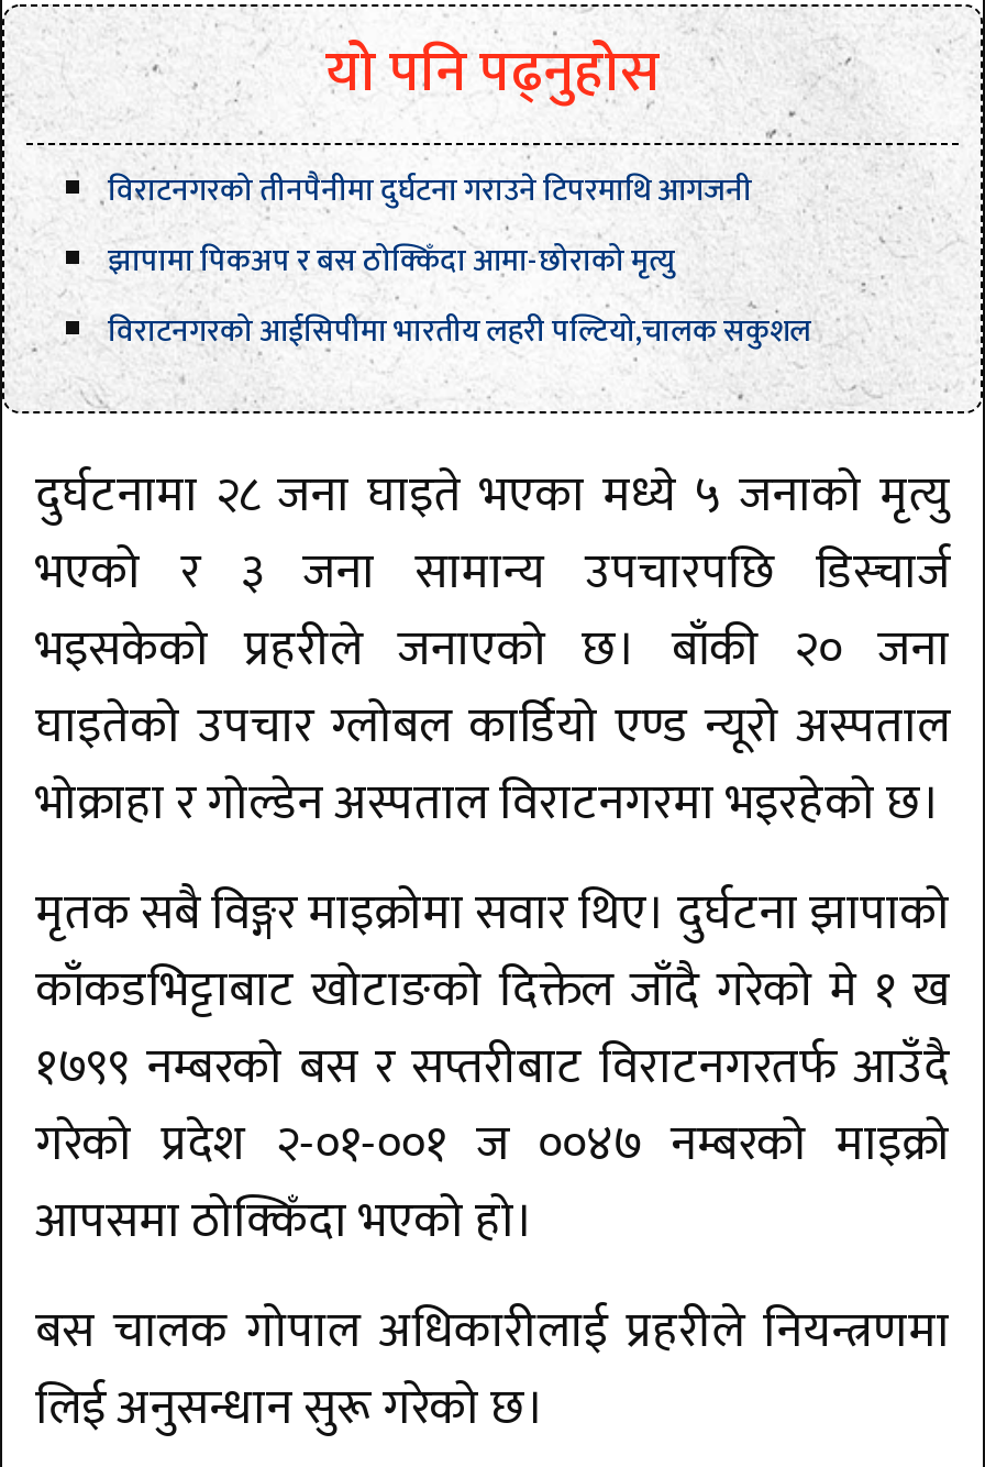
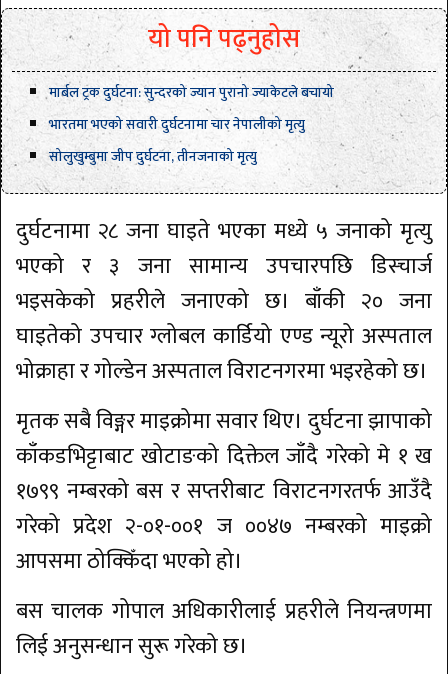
- विराटनगरको तीनपैनीमा दुर्घटना गराउने टिपरमाथि आगजनी
- झापामा पिकअप र बस ठोक्किँदा आमा-छोराको मृत्यु
- विराटनगरको आईसिपीमा भारतीय लहरी पल्टियो,चालक सकुशल
+ मार्बल ट्रक दुर्घटना: सुन्दरको ज्यान पुरानो ज्याकेटले बचायो
+ भारतमा भएको सवारी दुर्घटनामा चार नेपालीको मृत्यु
+ सोलुखुम्बुमा जीप दुर्घटना, तीनजनाको मृत्यु
